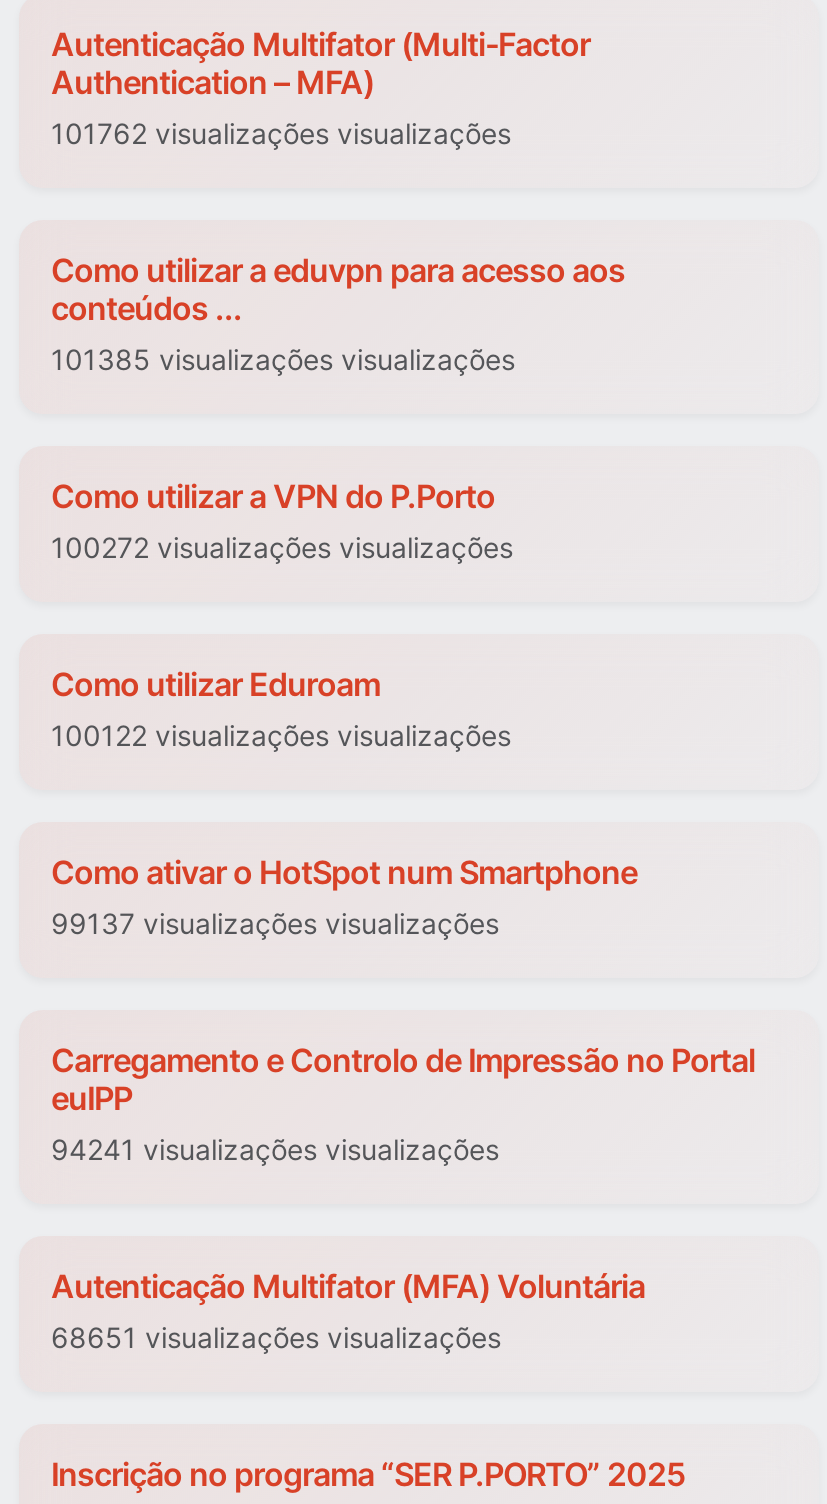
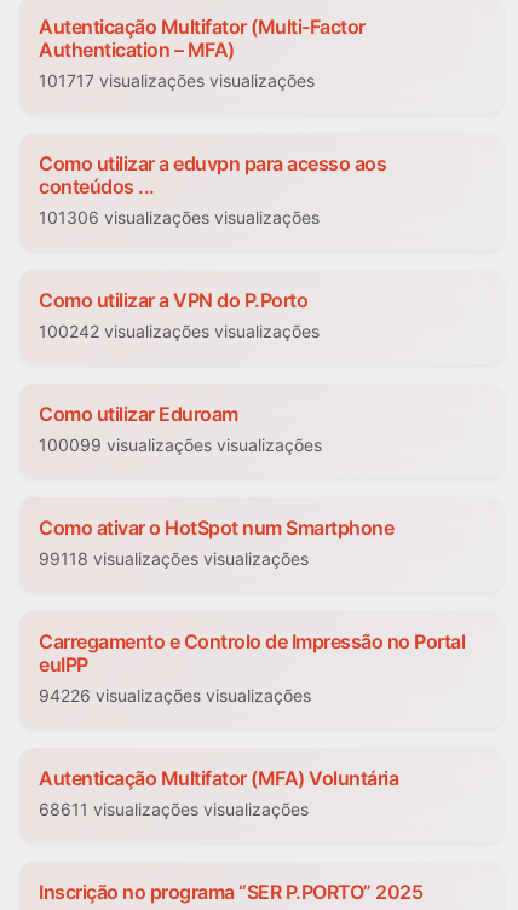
- 101762 visualizações visualizações
+ 101717 visualizações visualizações

- 101385 visualizações visualizações
+ 101306 visualizações visualizações

- 100272 visualizações visualizações
+ 100242 visualizações visualizações

- 100122 visualizações visualizações
+ 100099 visualizações visualizações

- 99137 visualizações visualizações
+ 99118 visualizações visualizações

- 94241 visualizações visualizações
+ 94226 visualizações visualizações

- 68651 visualizações visualizações
+ 68611 visualizações visualizações
